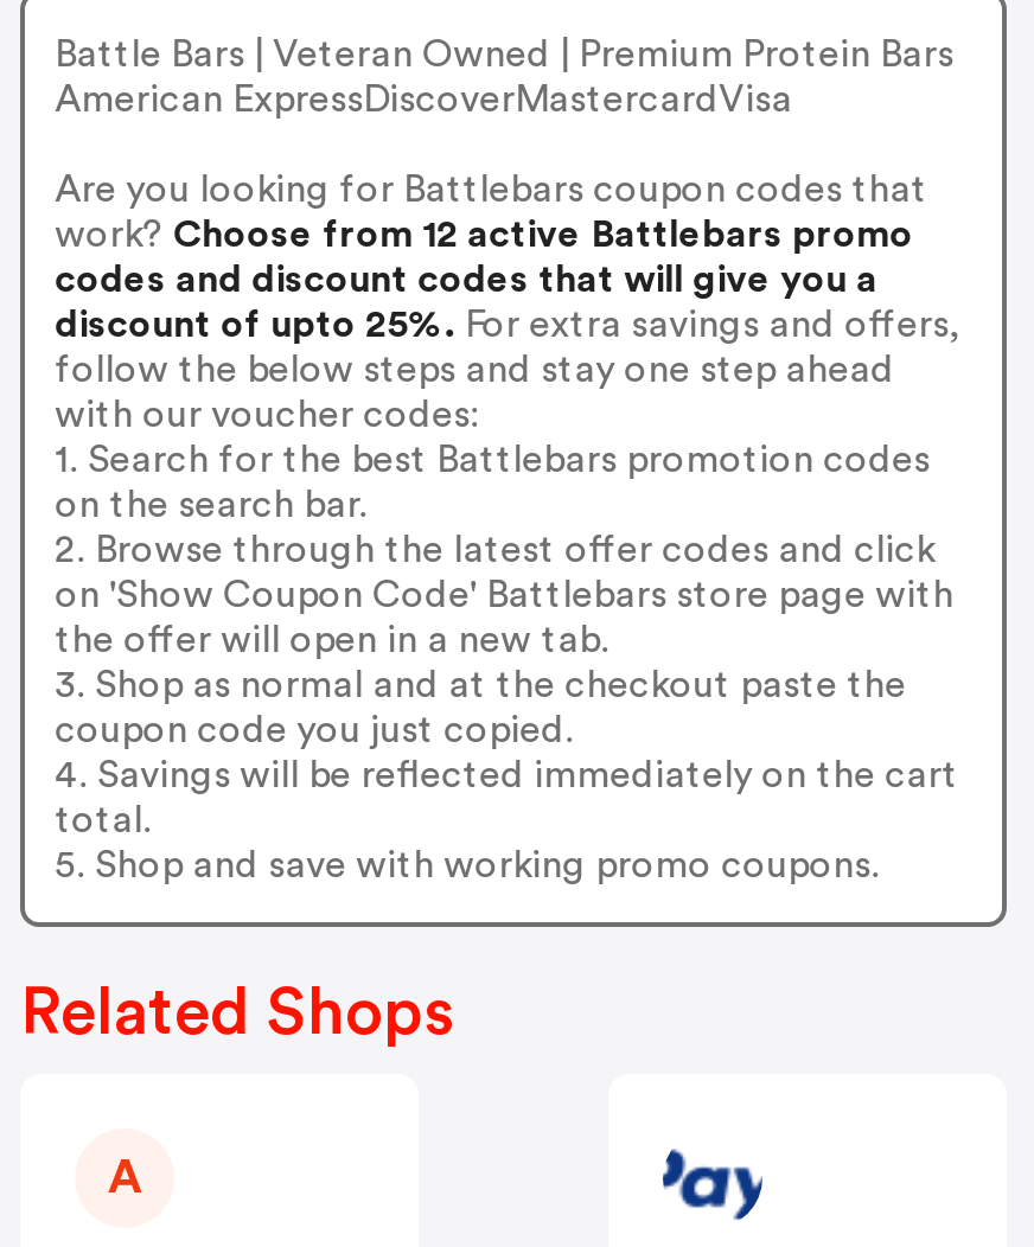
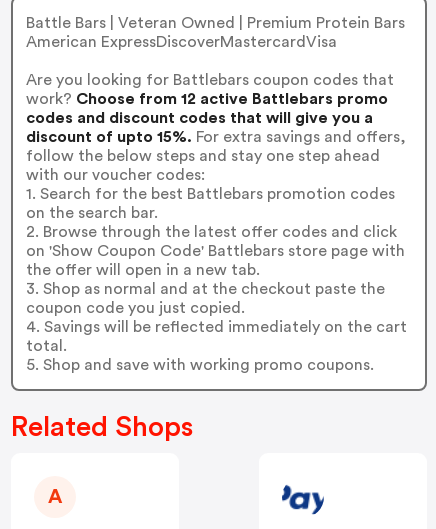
- discount of upto 25%. For extra savings and offers,
+ discount of upto 15%. For extra savings and offers,
